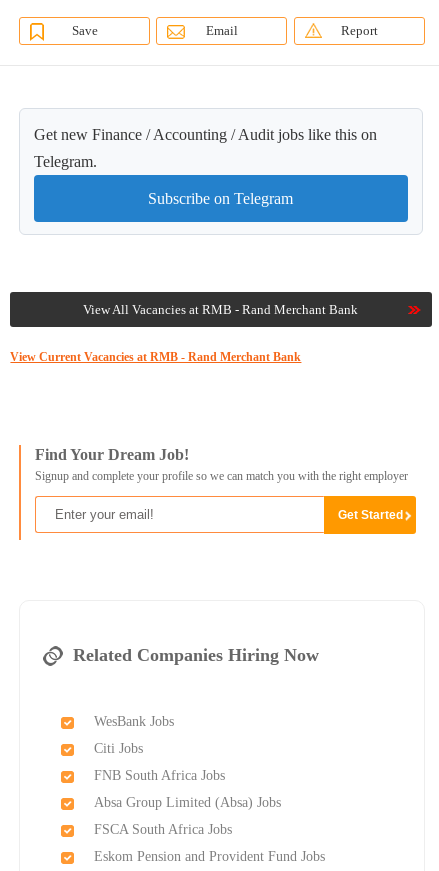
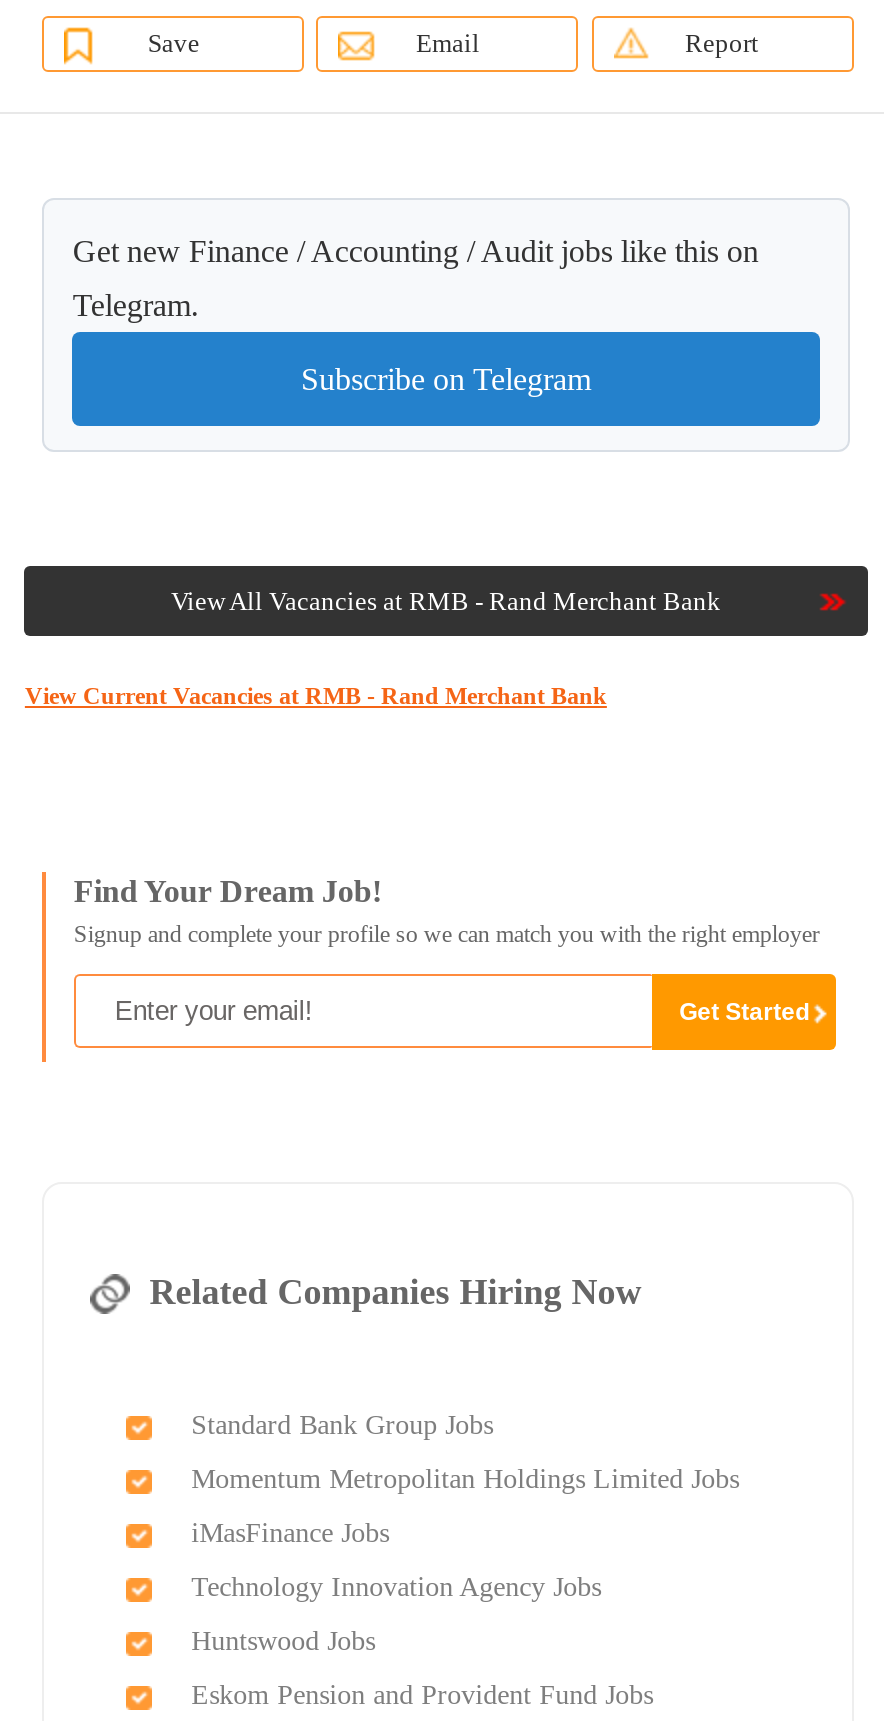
- WesBank Jobs
+ Standard Bank Group Jobs

- Citi Jobs
+ Momentum Metropolitan Holdings Limited Jobs

- FNB South Africa Jobs
+ iMasFinance Jobs

- Absa Group Limited (Absa) Jobs
+ Technology Innovation Agency Jobs

- FSCA South Africa Jobs
+ Huntswood Jobs
